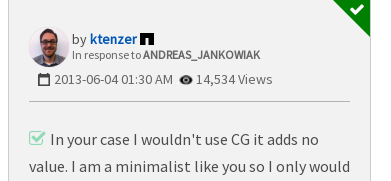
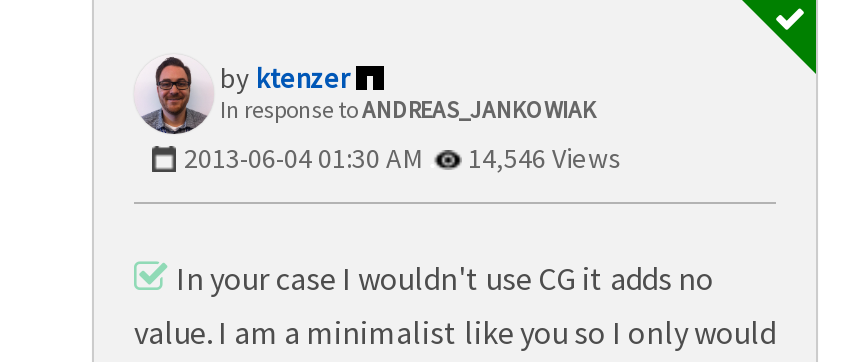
- 2013-06-04 01:30 AM 14,534 Views
+ 2013-06-04 01:30 AM 14,546 Views
